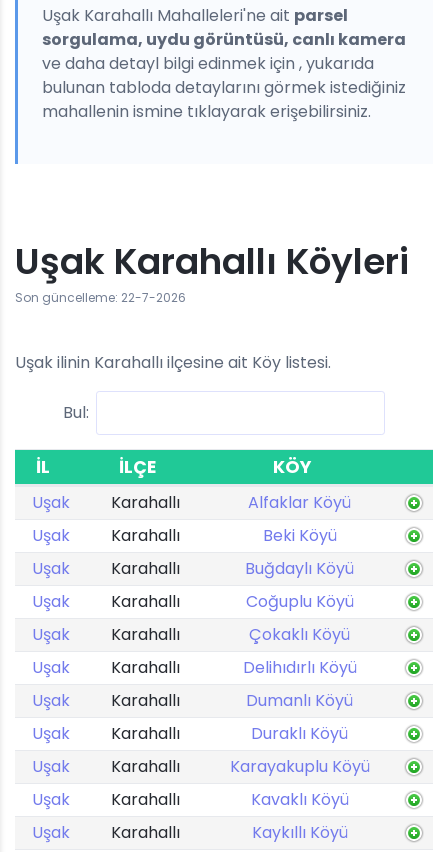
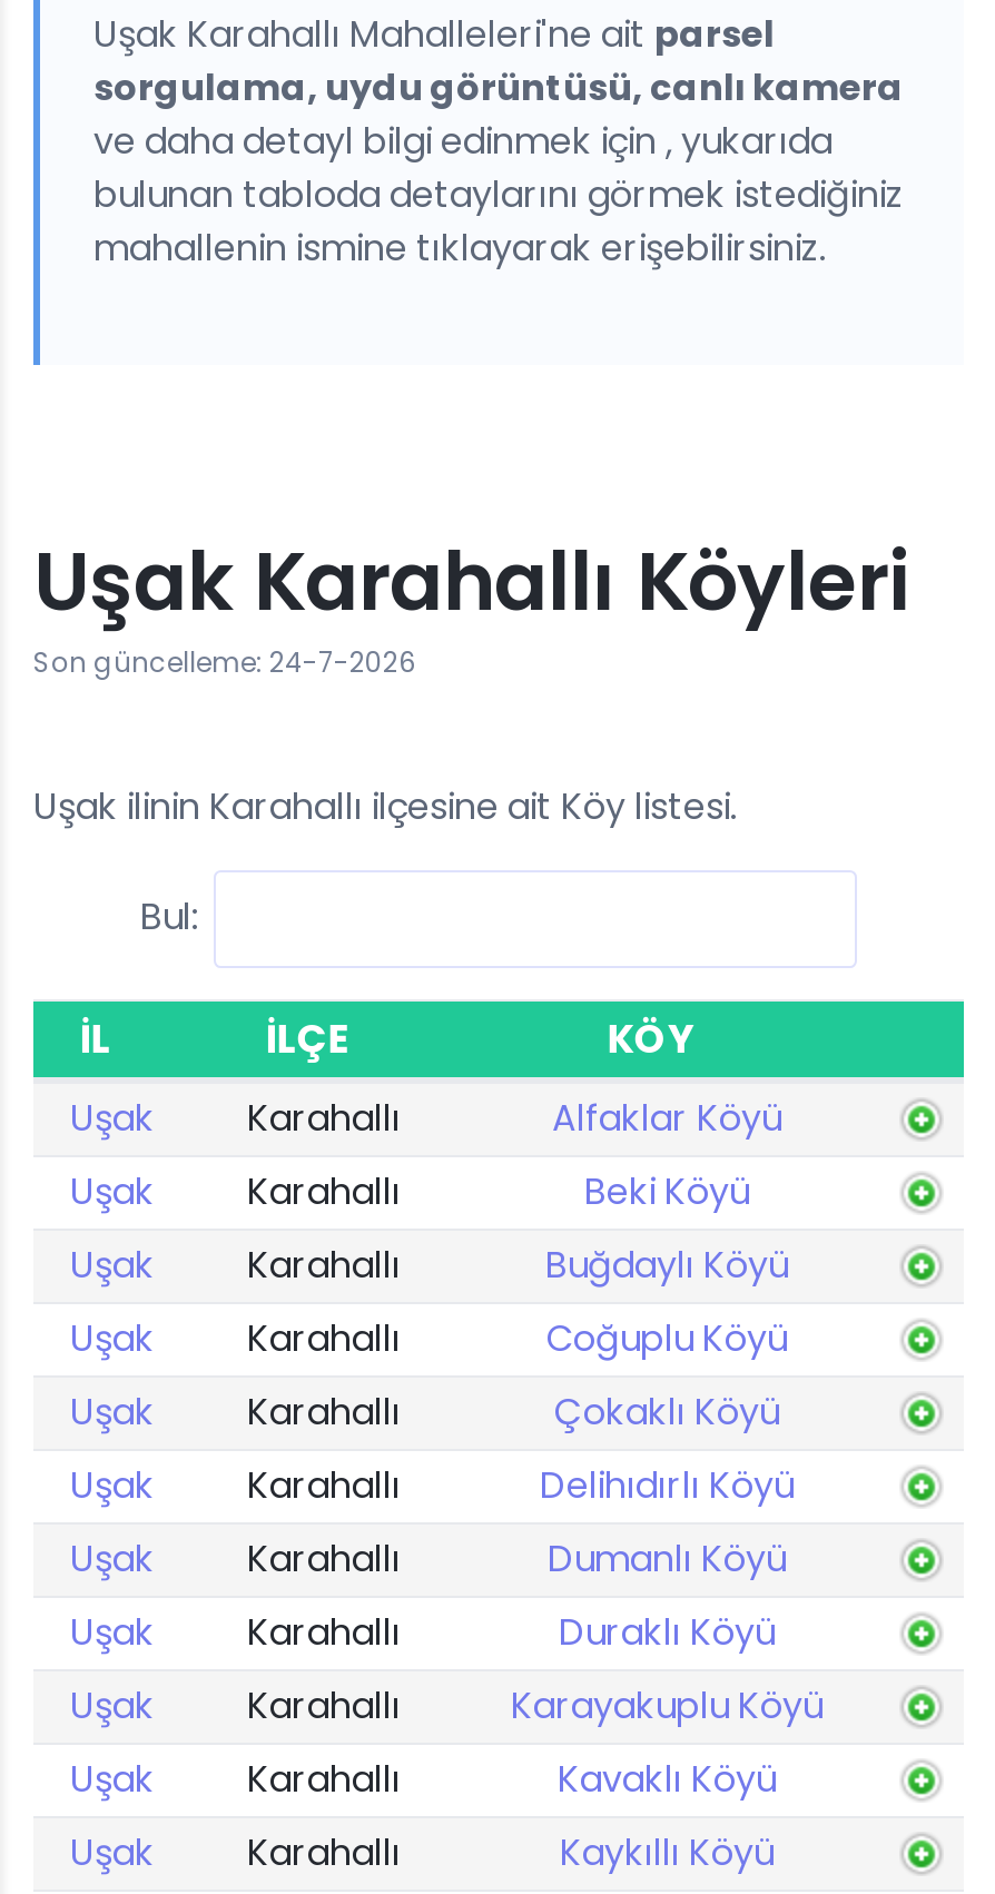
- Son güncelleme: 22-7-2026
+ Son güncelleme: 24-7-2026
